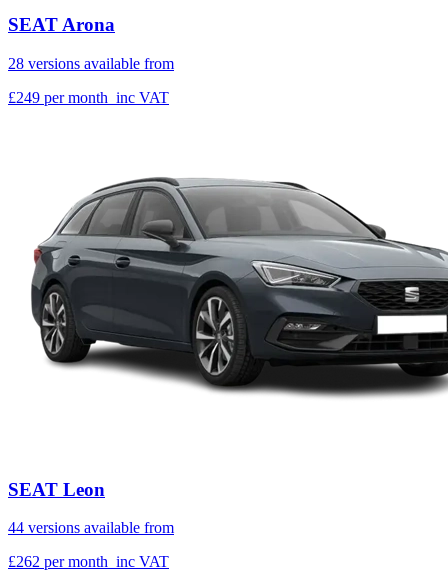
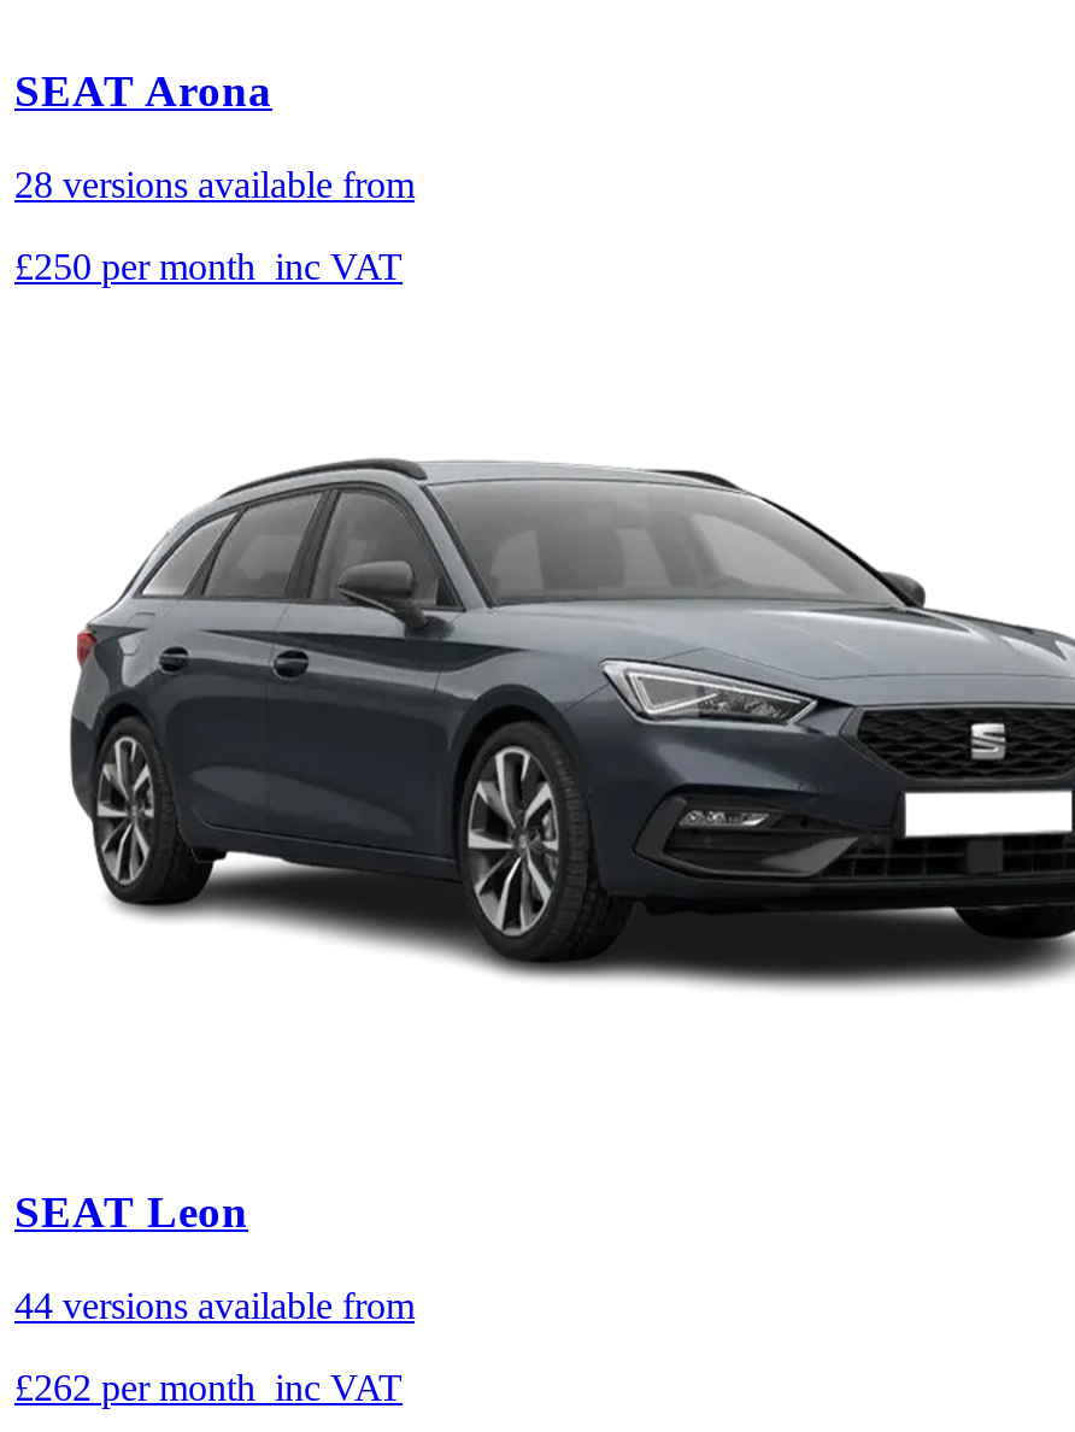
- £249 per month inc VAT
+ £250 per month inc VAT
